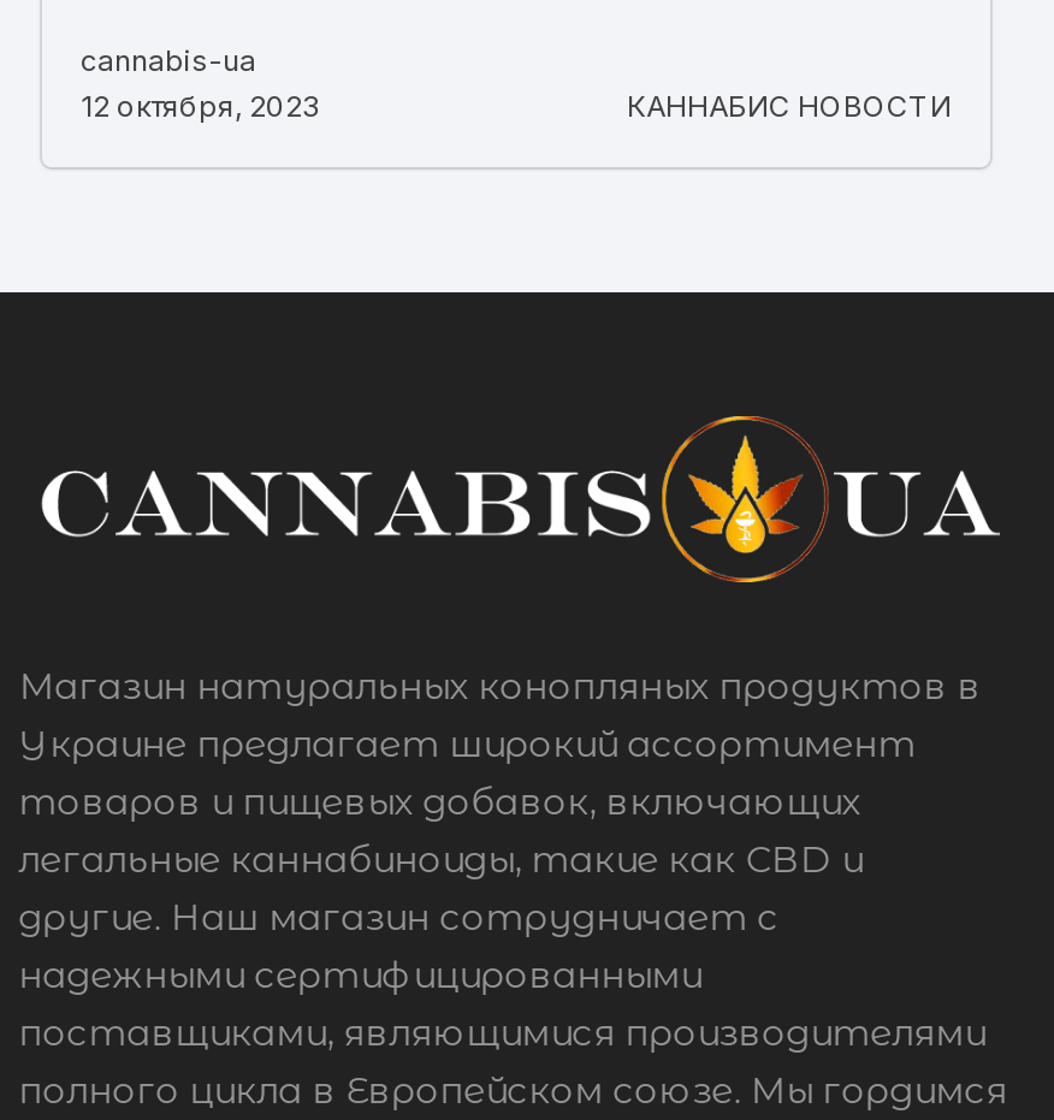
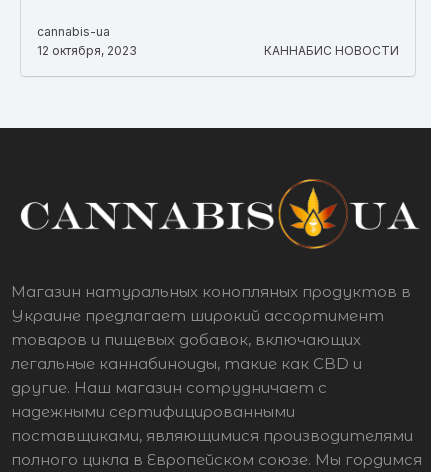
- 12 ноября, 2023
+ 12 октября, 2023
